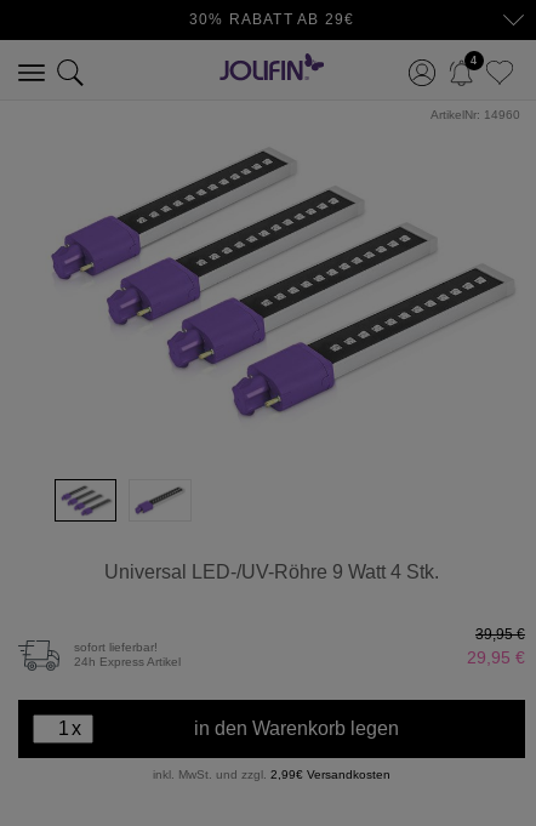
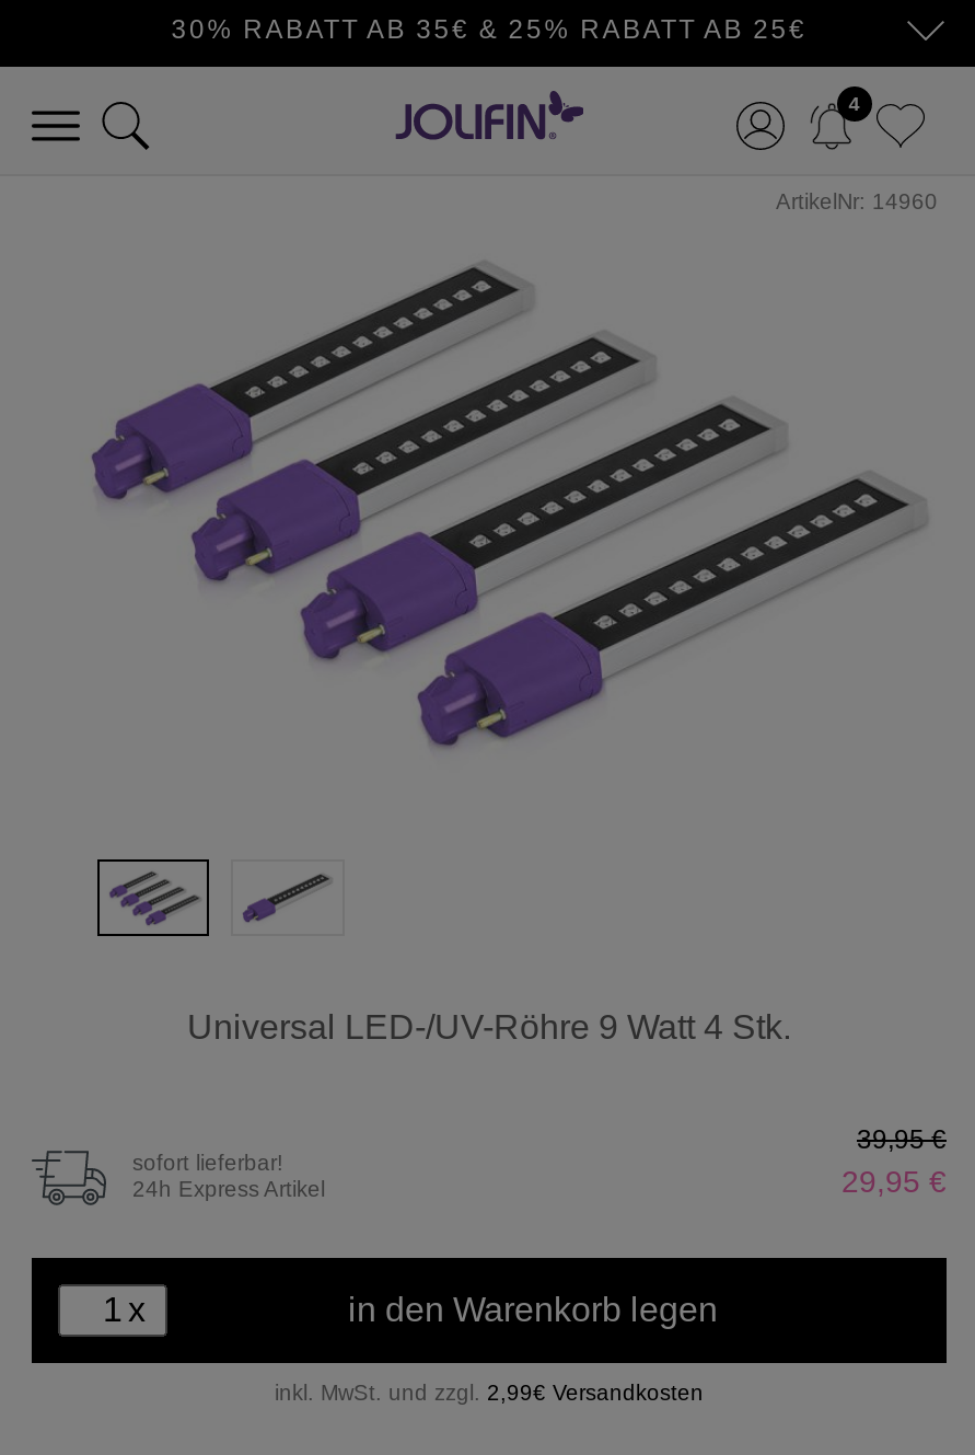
- 30% RABATT AB 29€
+ 30% RABATT AB 35€ & 25% RABATT AB 25€
